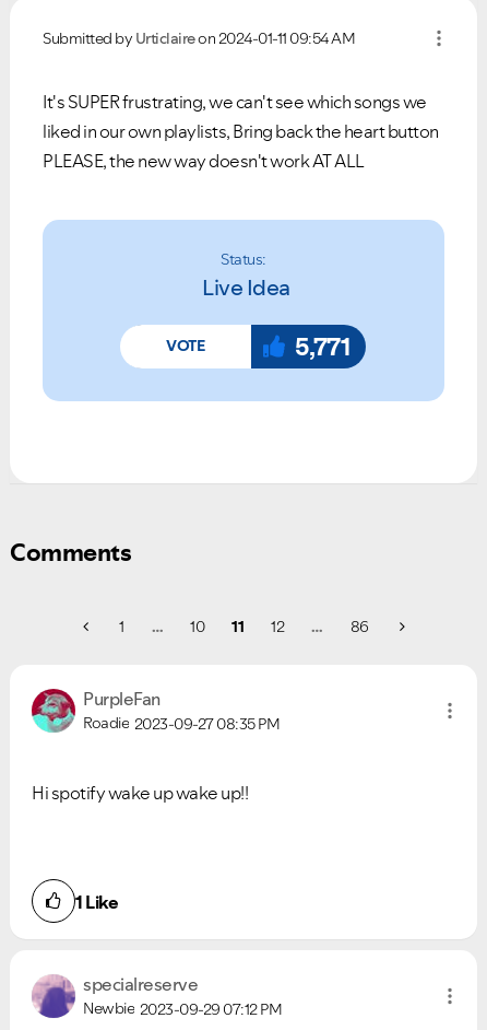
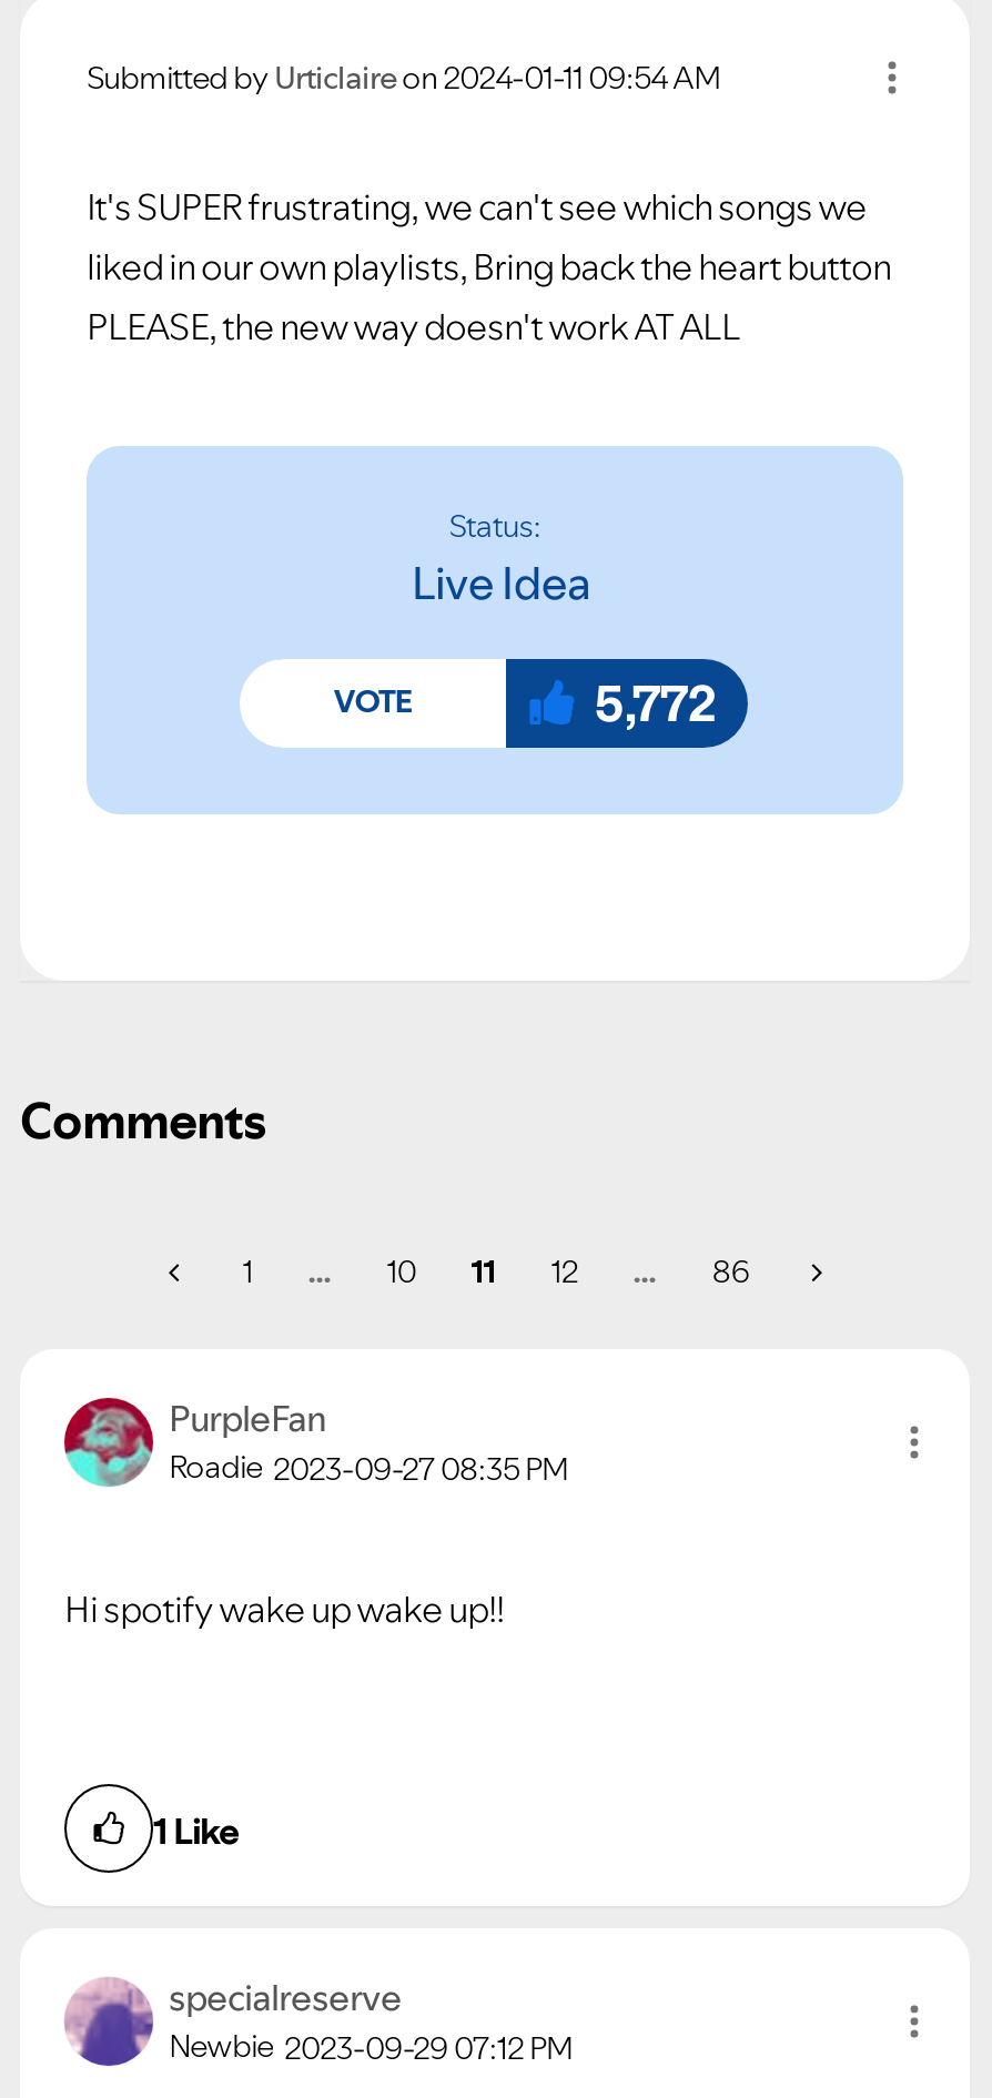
- 5,771
+ 5,772
